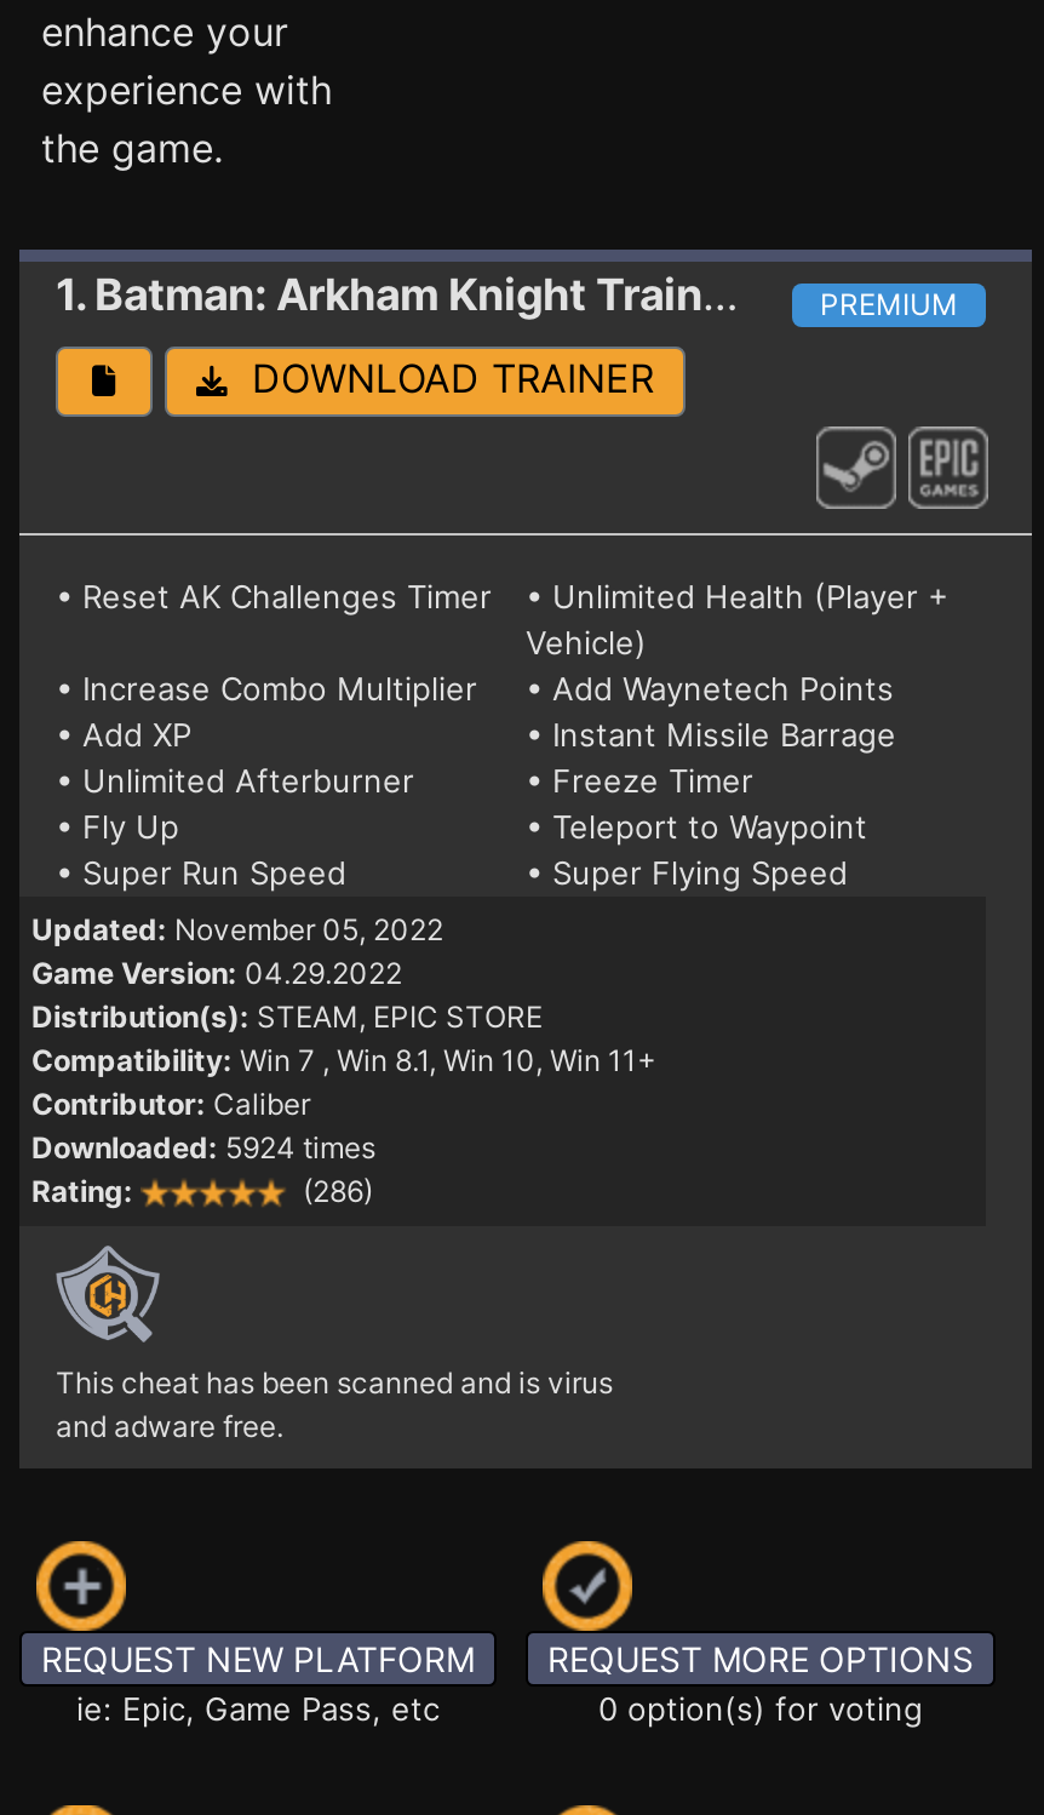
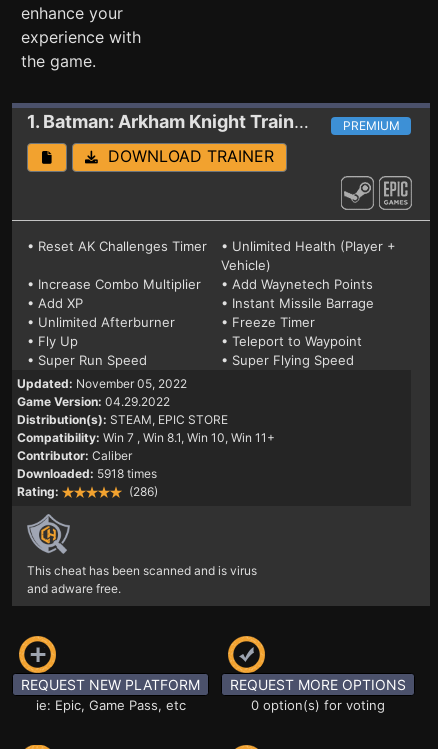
- Downloaded: 5924 times
+ Downloaded: 5918 times
